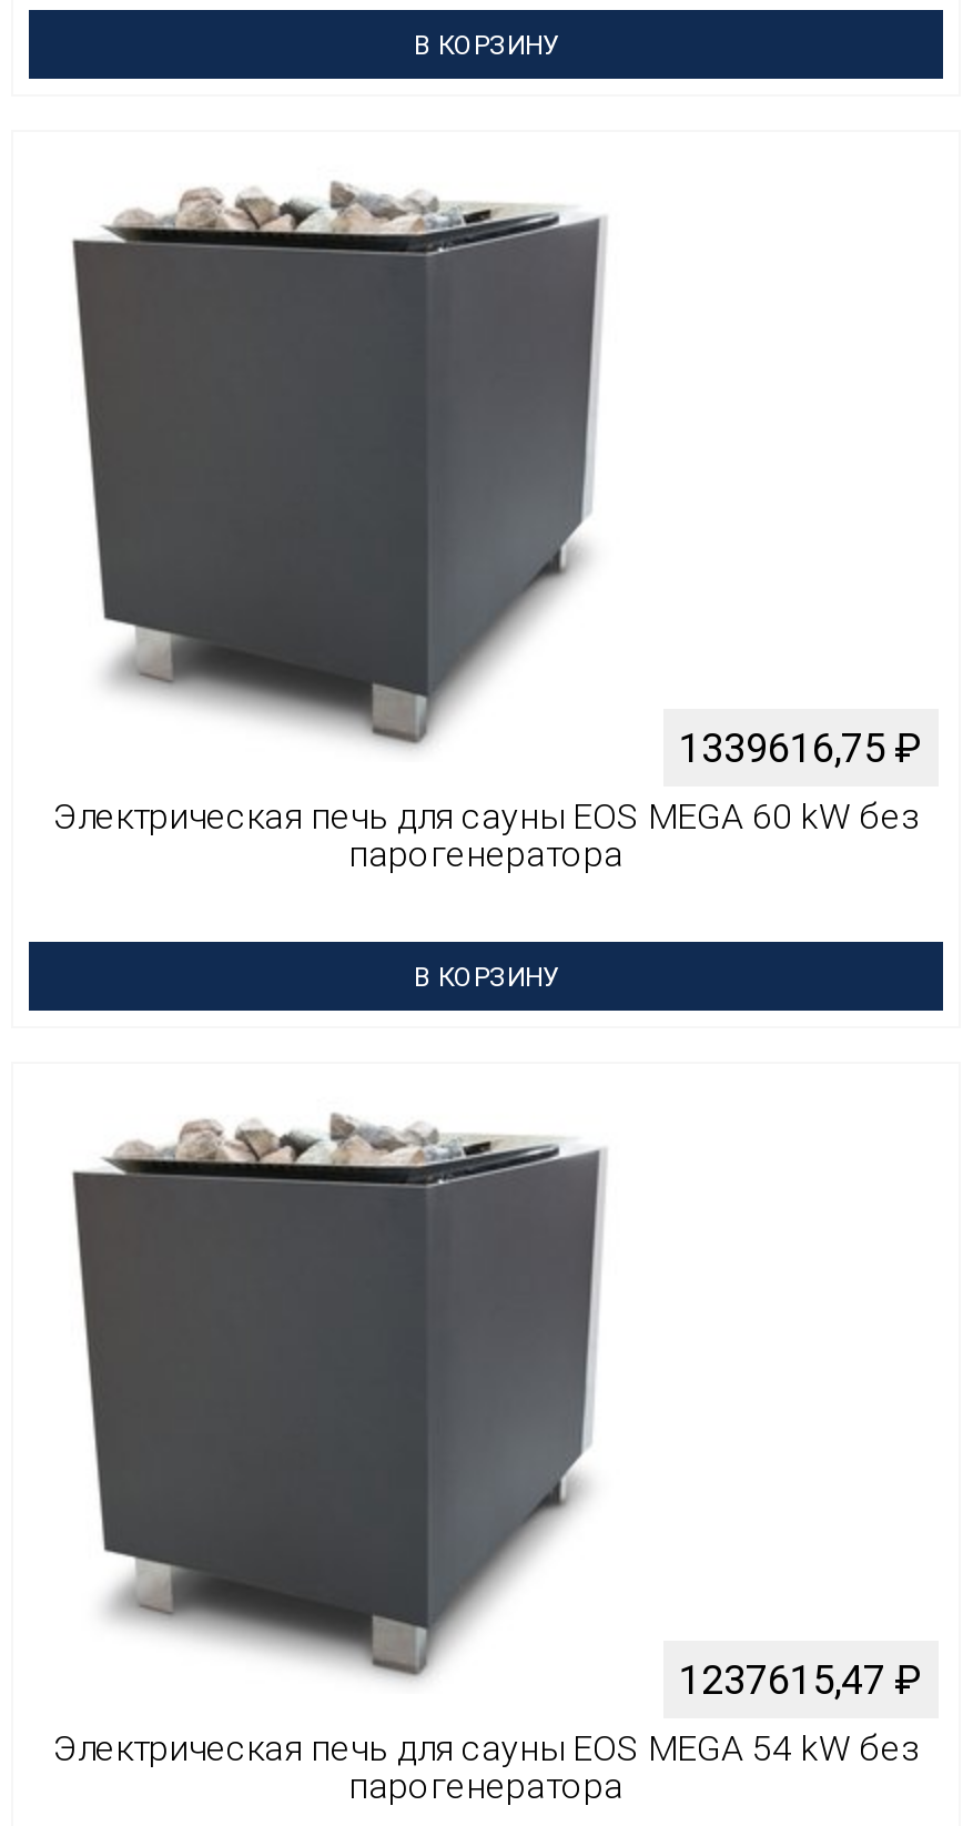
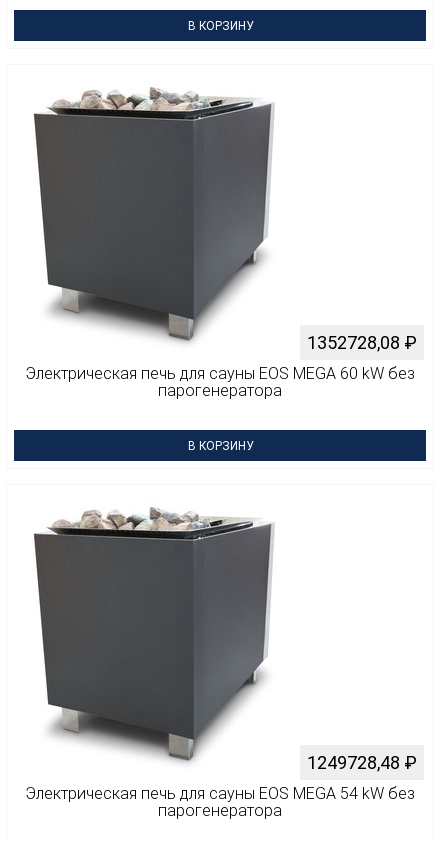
- 1339616,75 ₽
+ 1352728,08 ₽

- 1237615,47 ₽
+ 1249728,48 ₽
